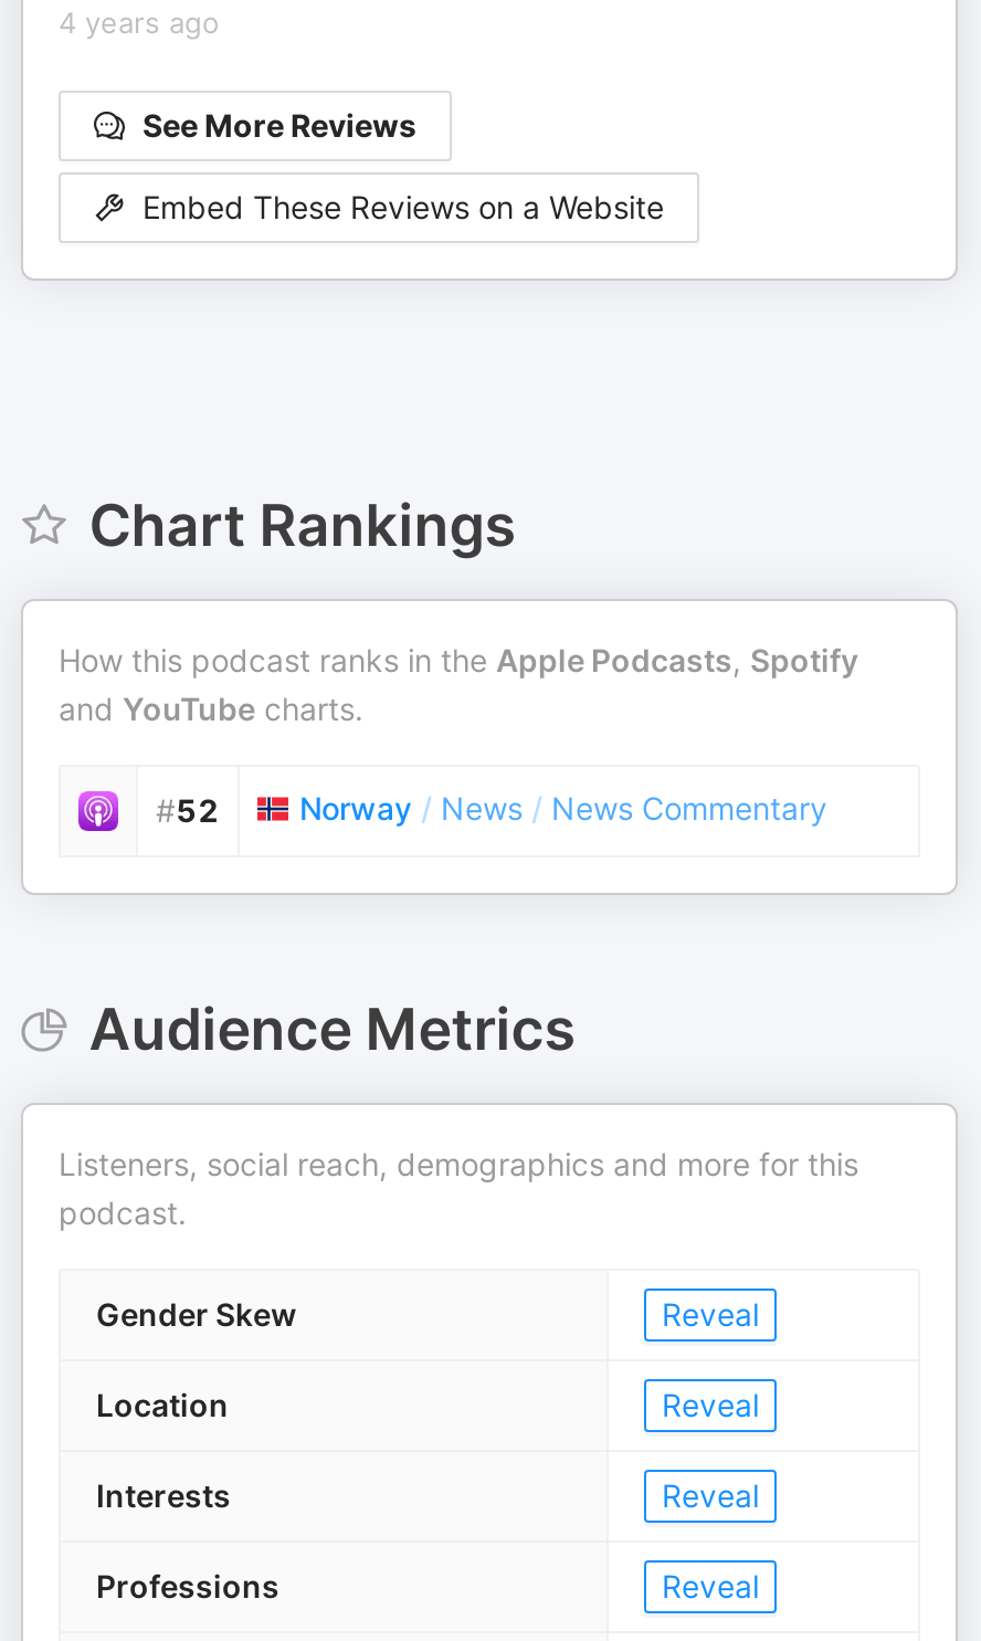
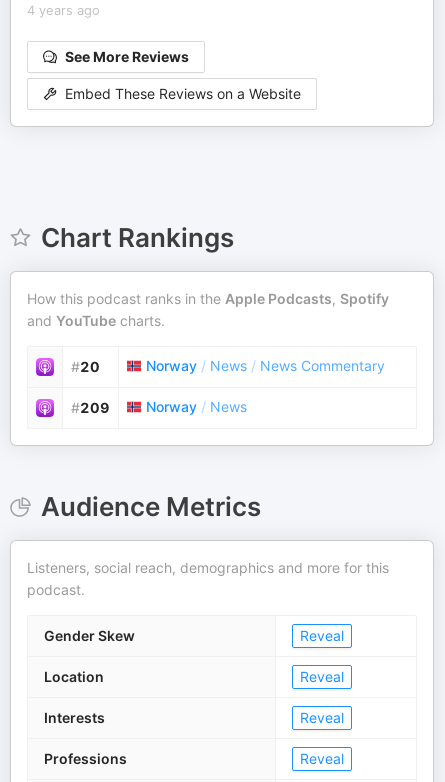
- #52
+ #20

+ #209
+ Norway / News
